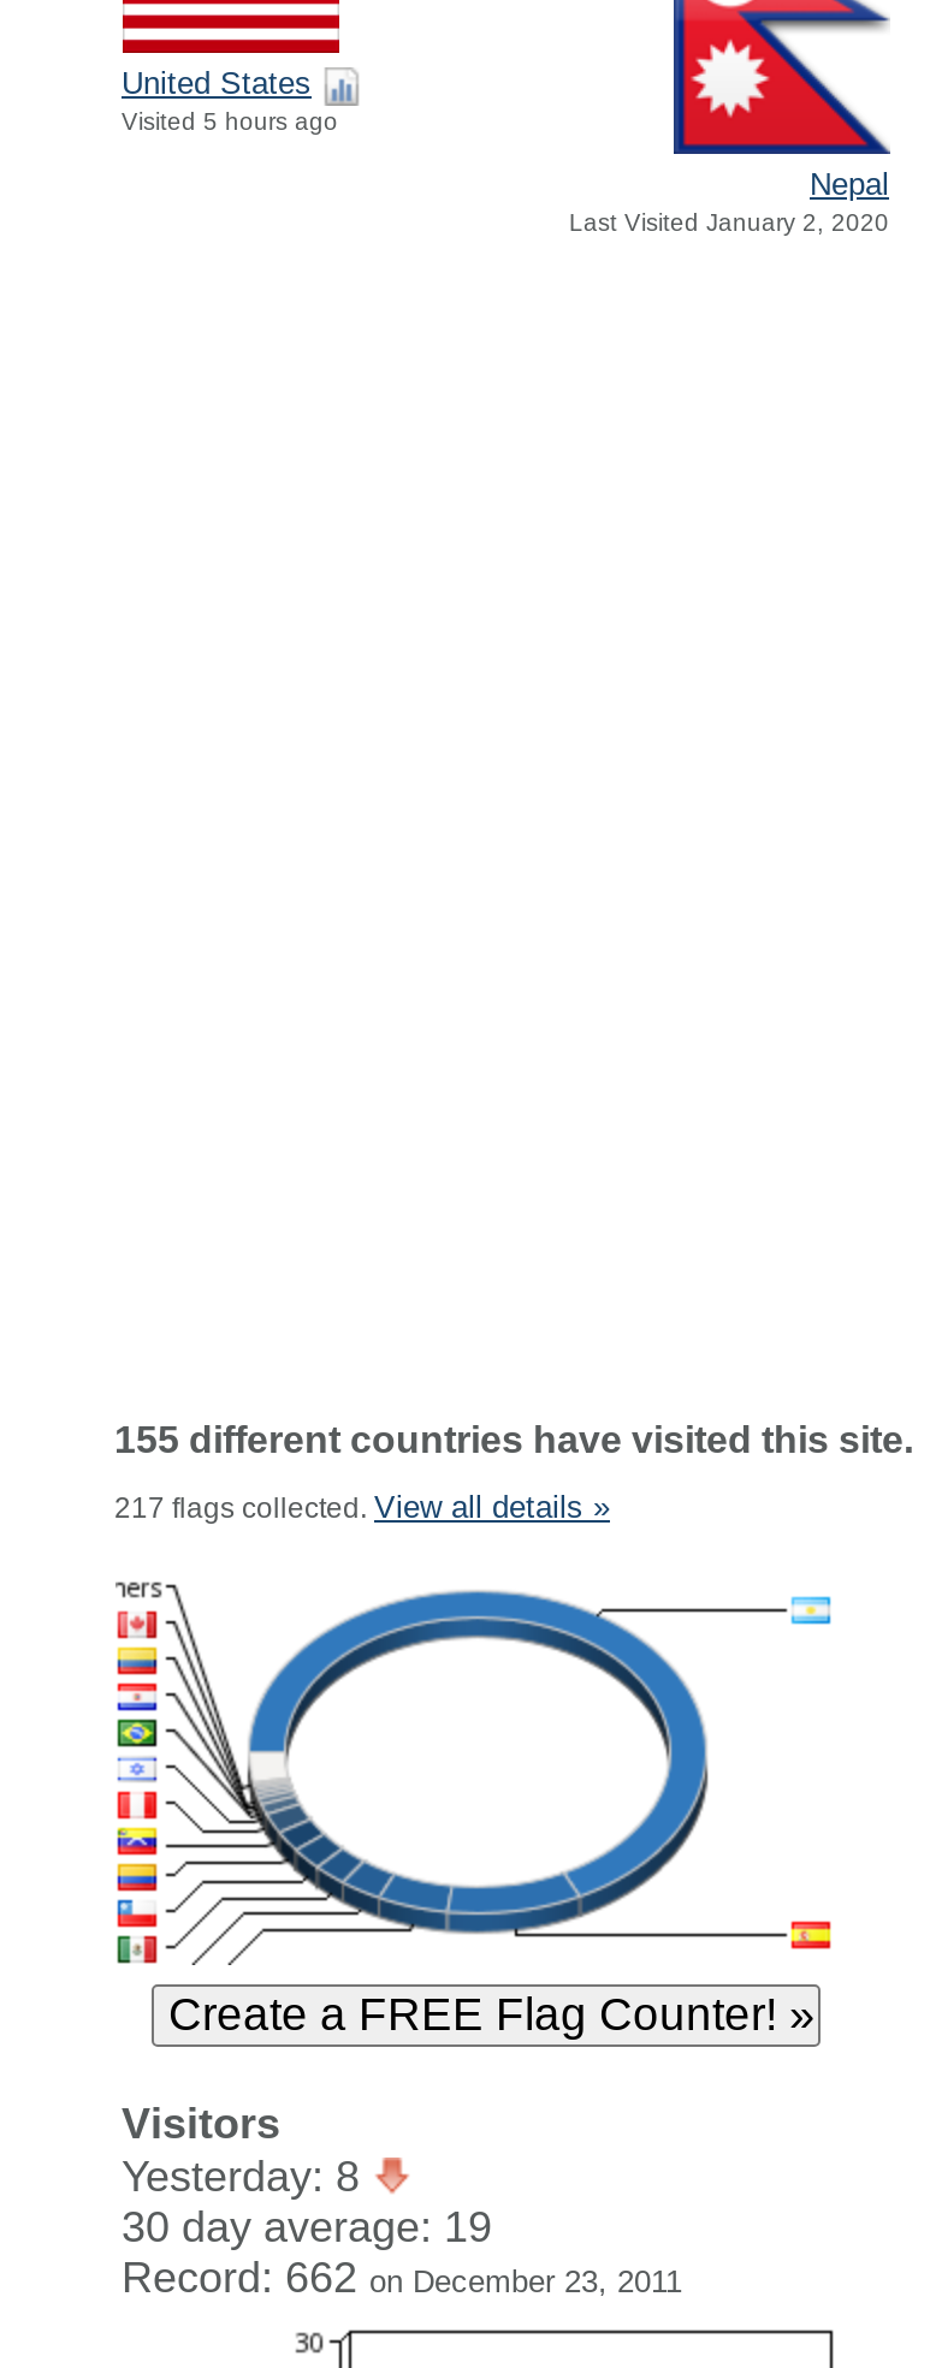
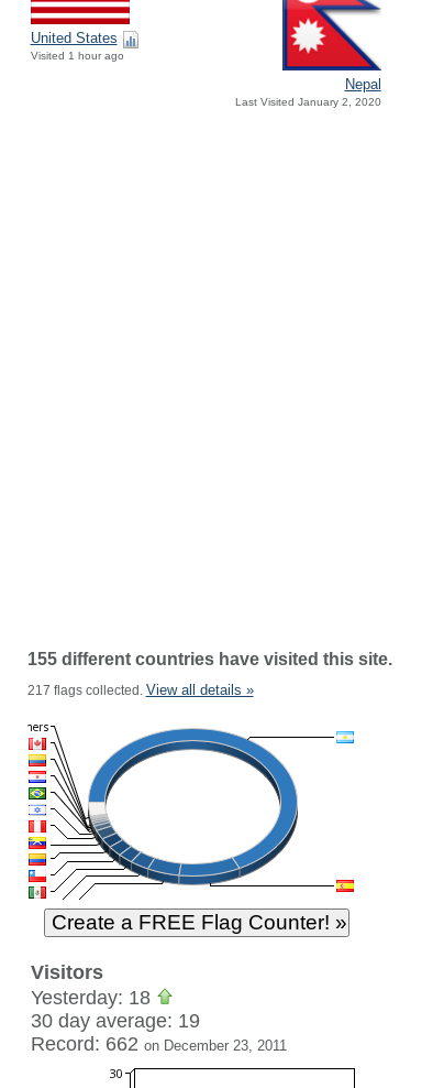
- Visited 5 hours ago
+ Visited 1 hour ago

- Yesterday: 8
+ Yesterday: 18
